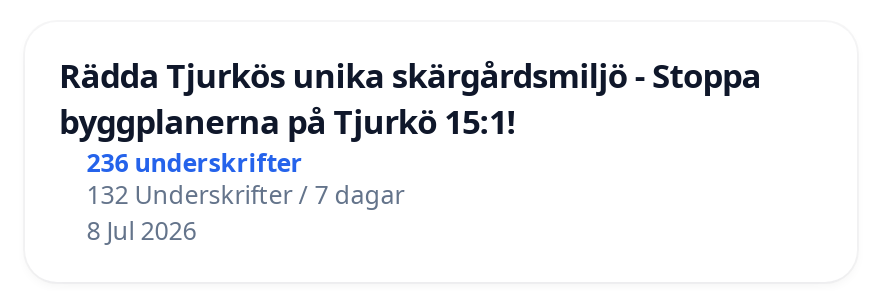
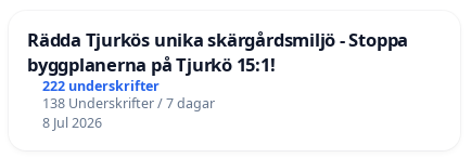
- 236 underskrifter
+ 222 underskrifter

- 132 Underskrifter / 7 dagar
+ 138 Underskrifter / 7 dagar
